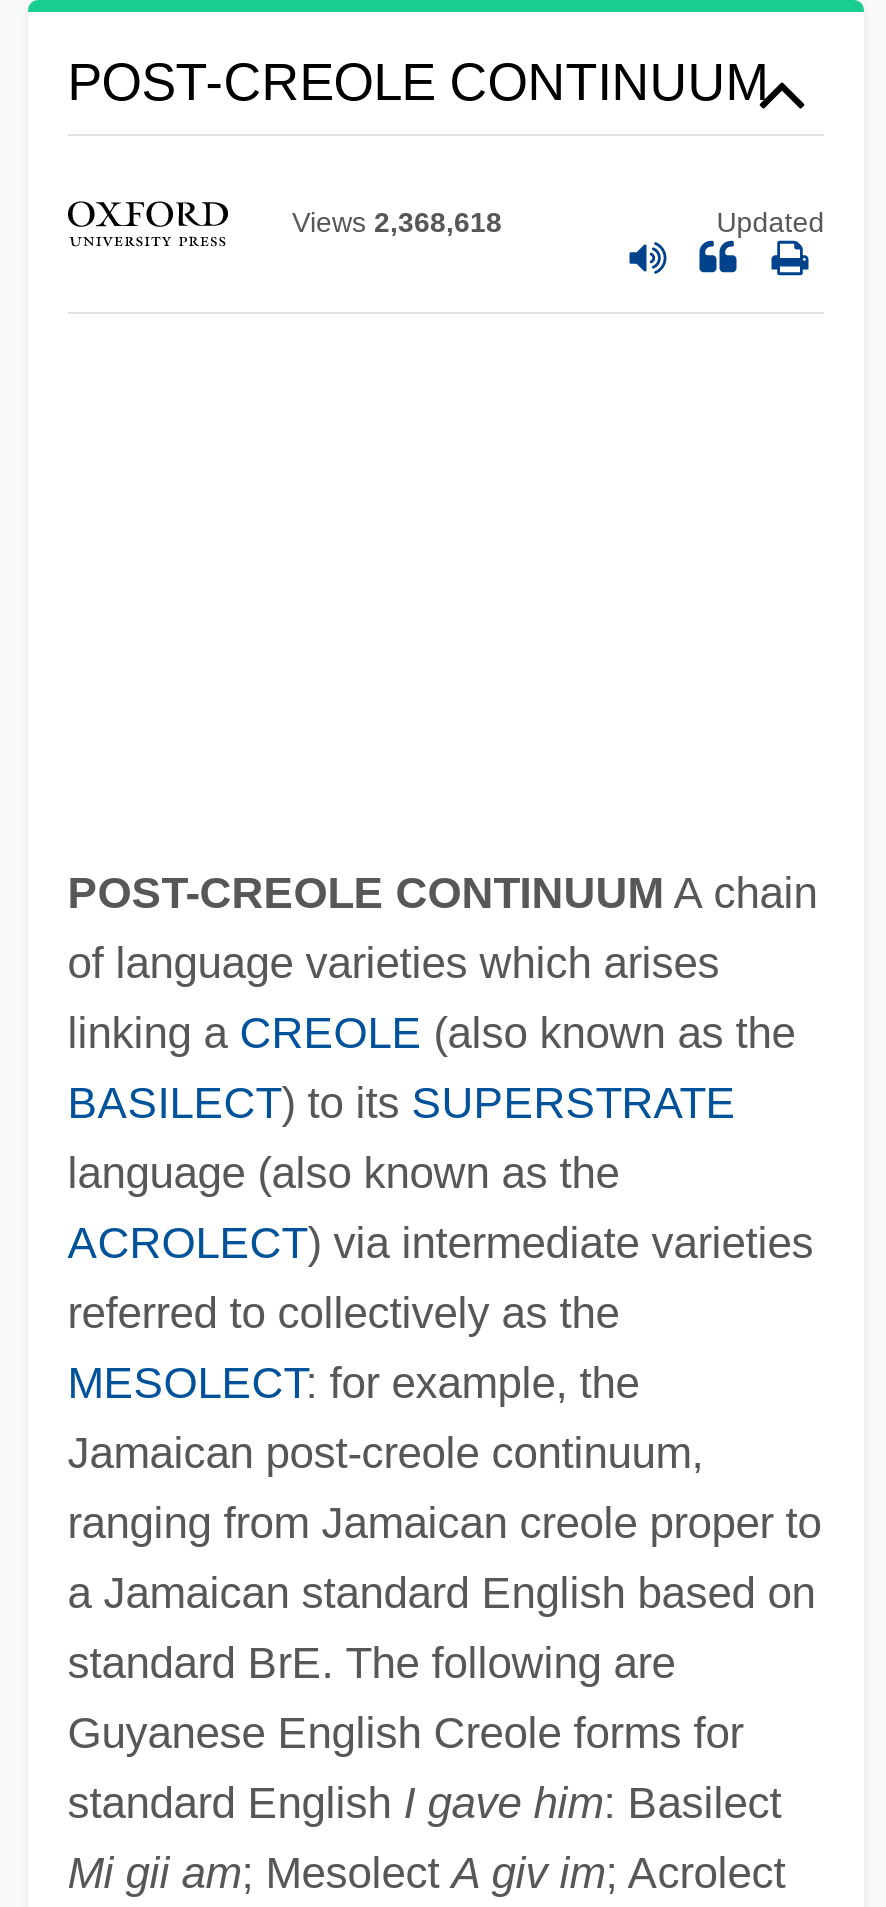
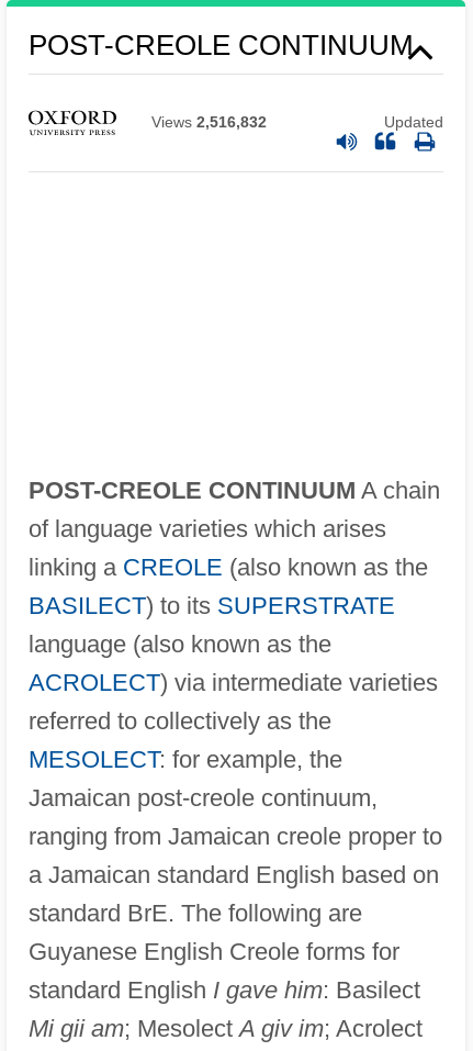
- Views 2,368,618
+ Views 2,516,832
